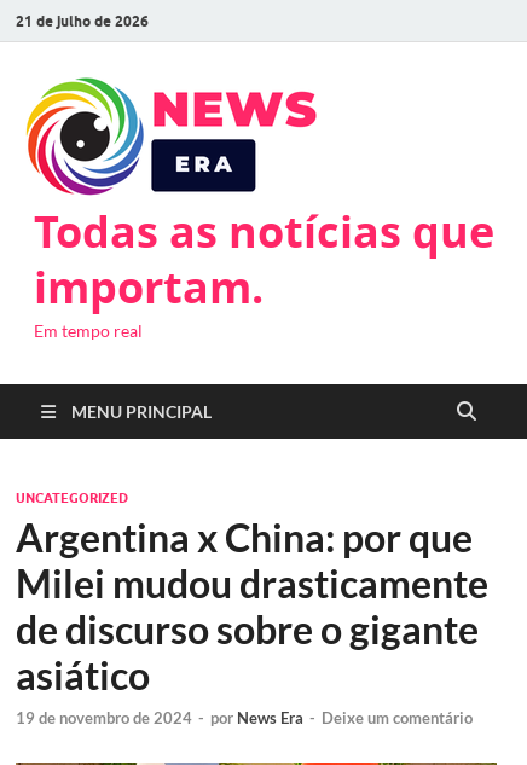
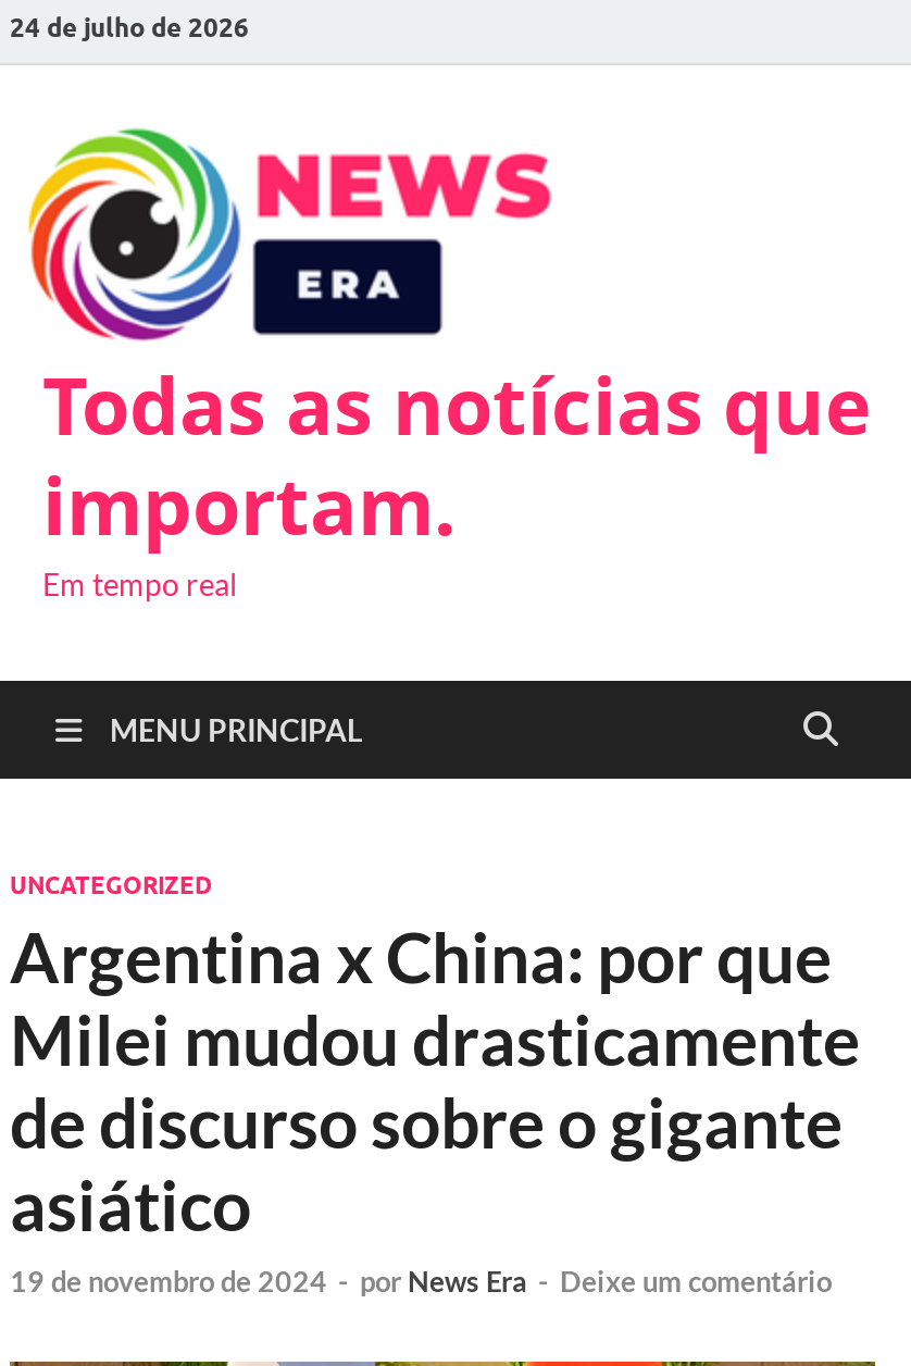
- 21 de julho de 2026
+ 24 de julho de 2026
